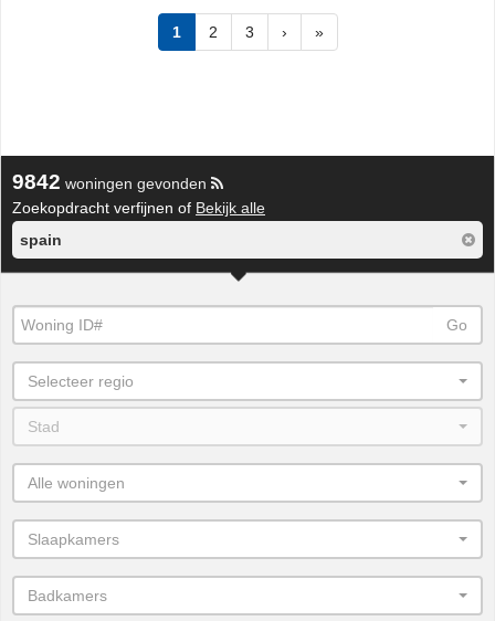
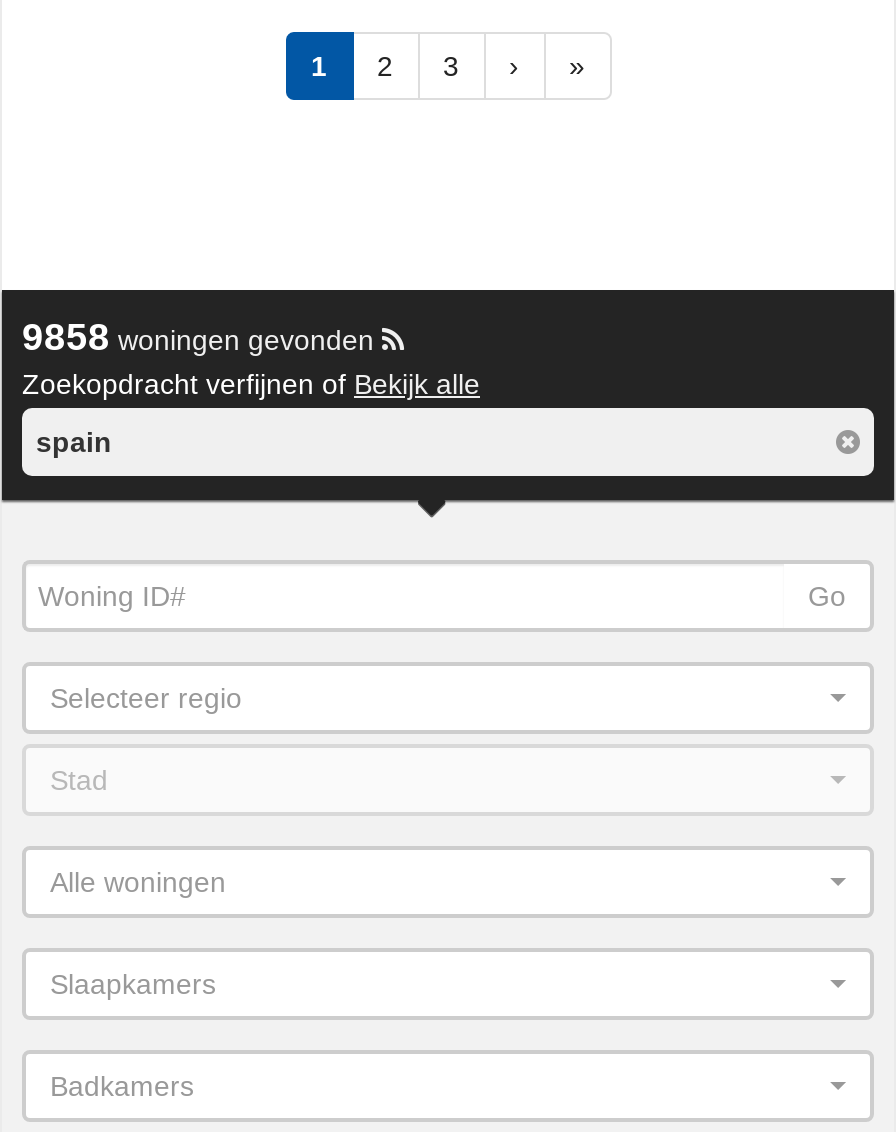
- 9842 woningen gevonden
+ 9858 woningen gevonden
